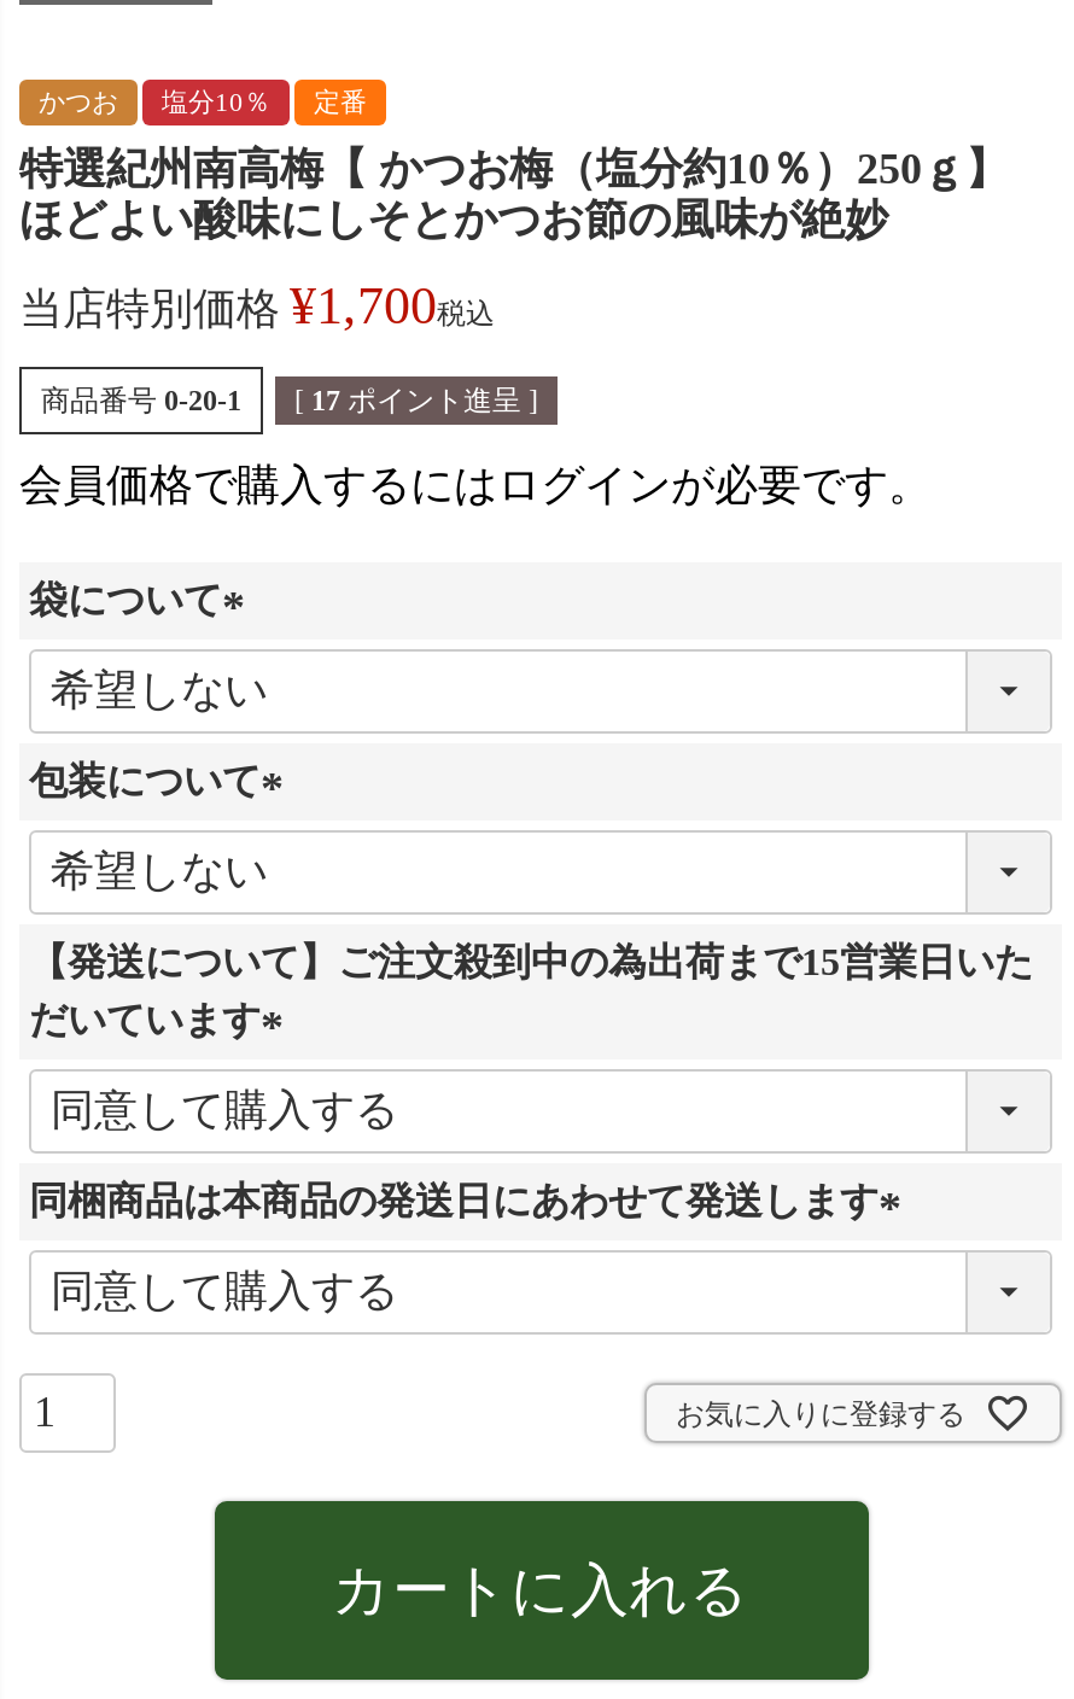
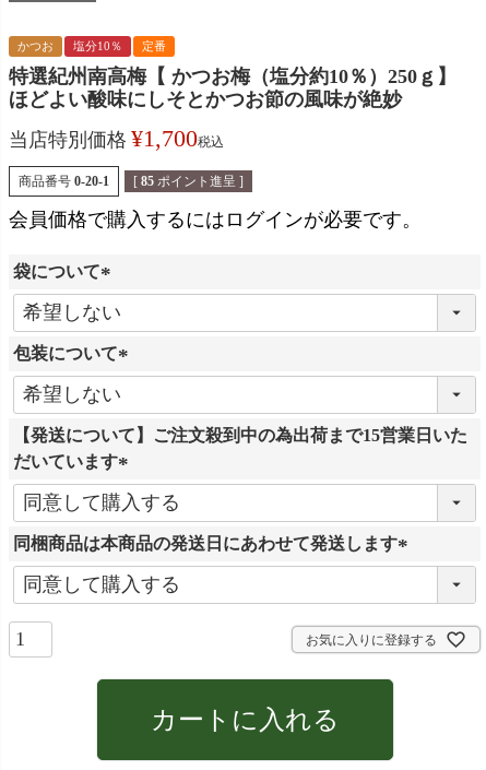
- [ 17 ポイント進呈 ]
+ [ 85 ポイント進呈 ]
